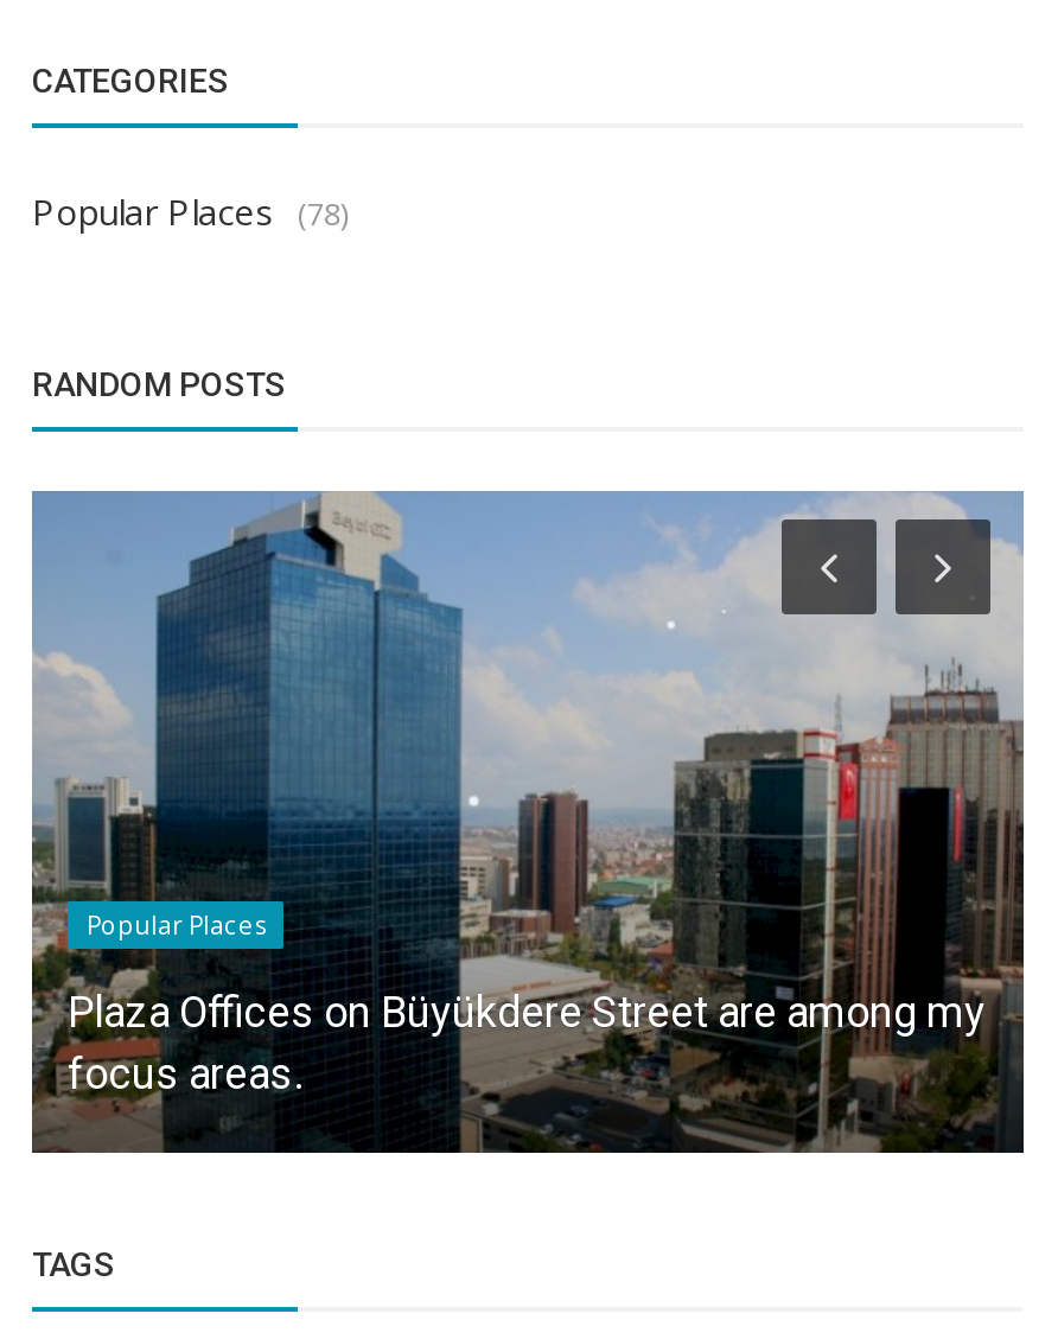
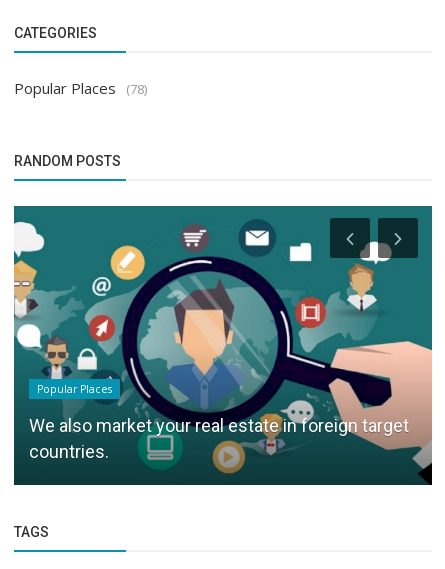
- [image]
- Plaza Offices on Büyükdere Street are among my
- focus areas.
+ [image]
+ We also market your real estate in foreign target
+ countries.
